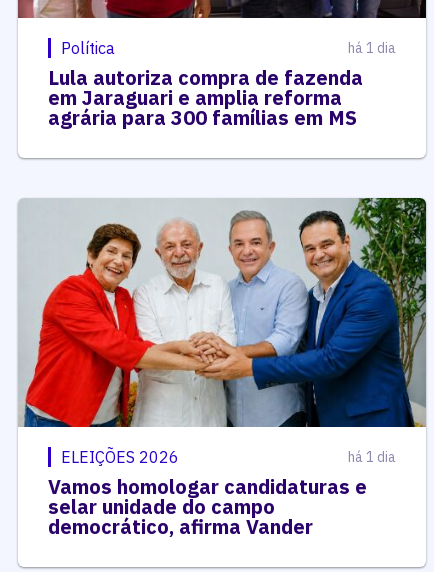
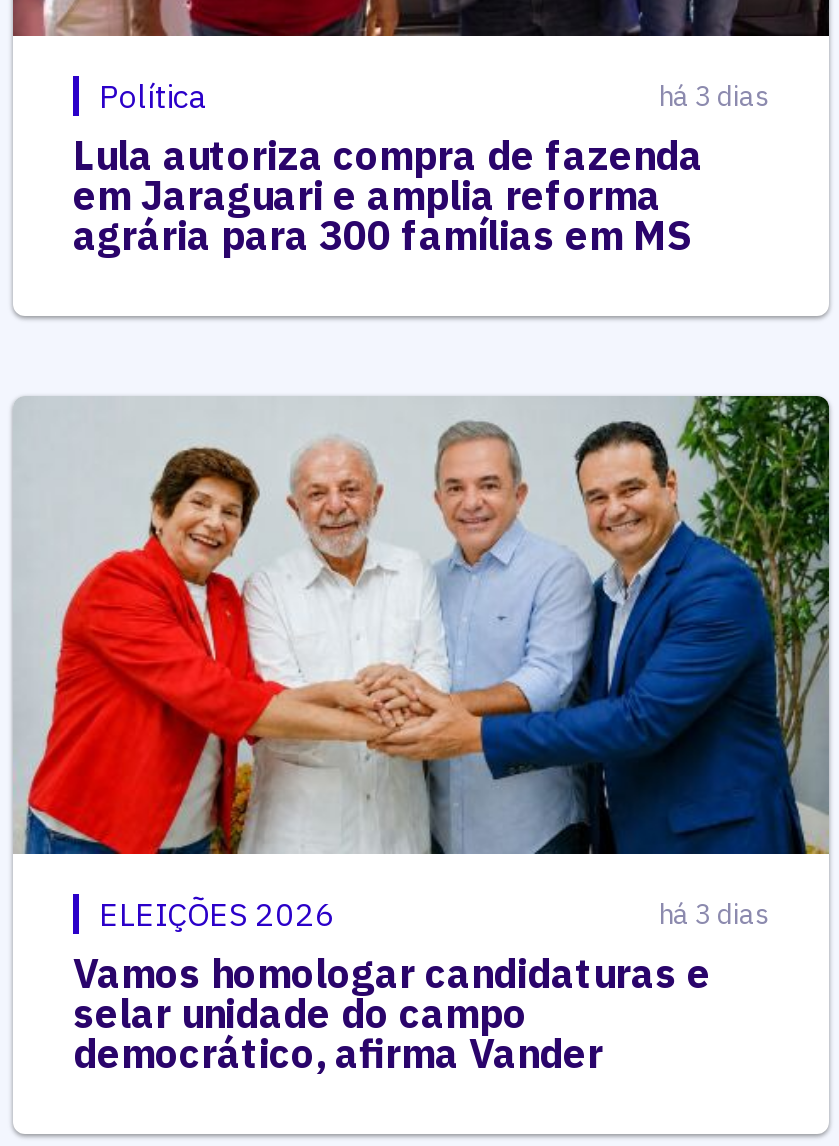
- há 1 dia
+ há 3 dias

- há 1 dia
+ há 3 dias
